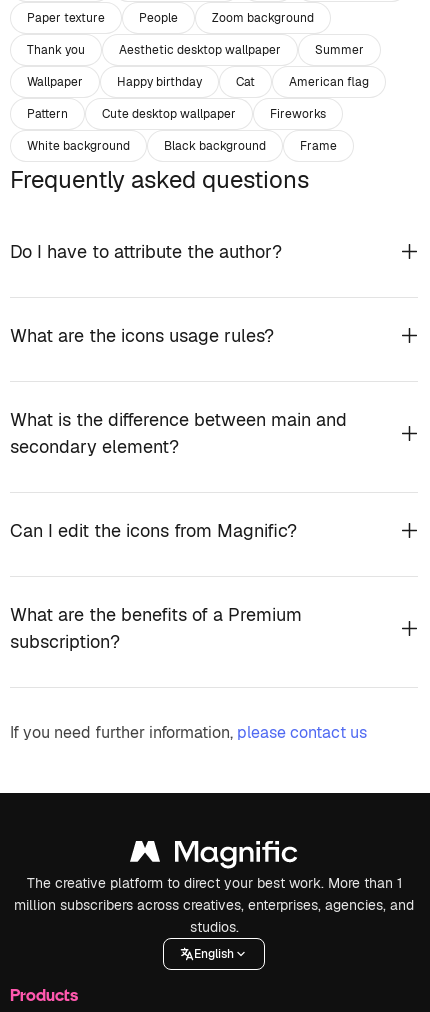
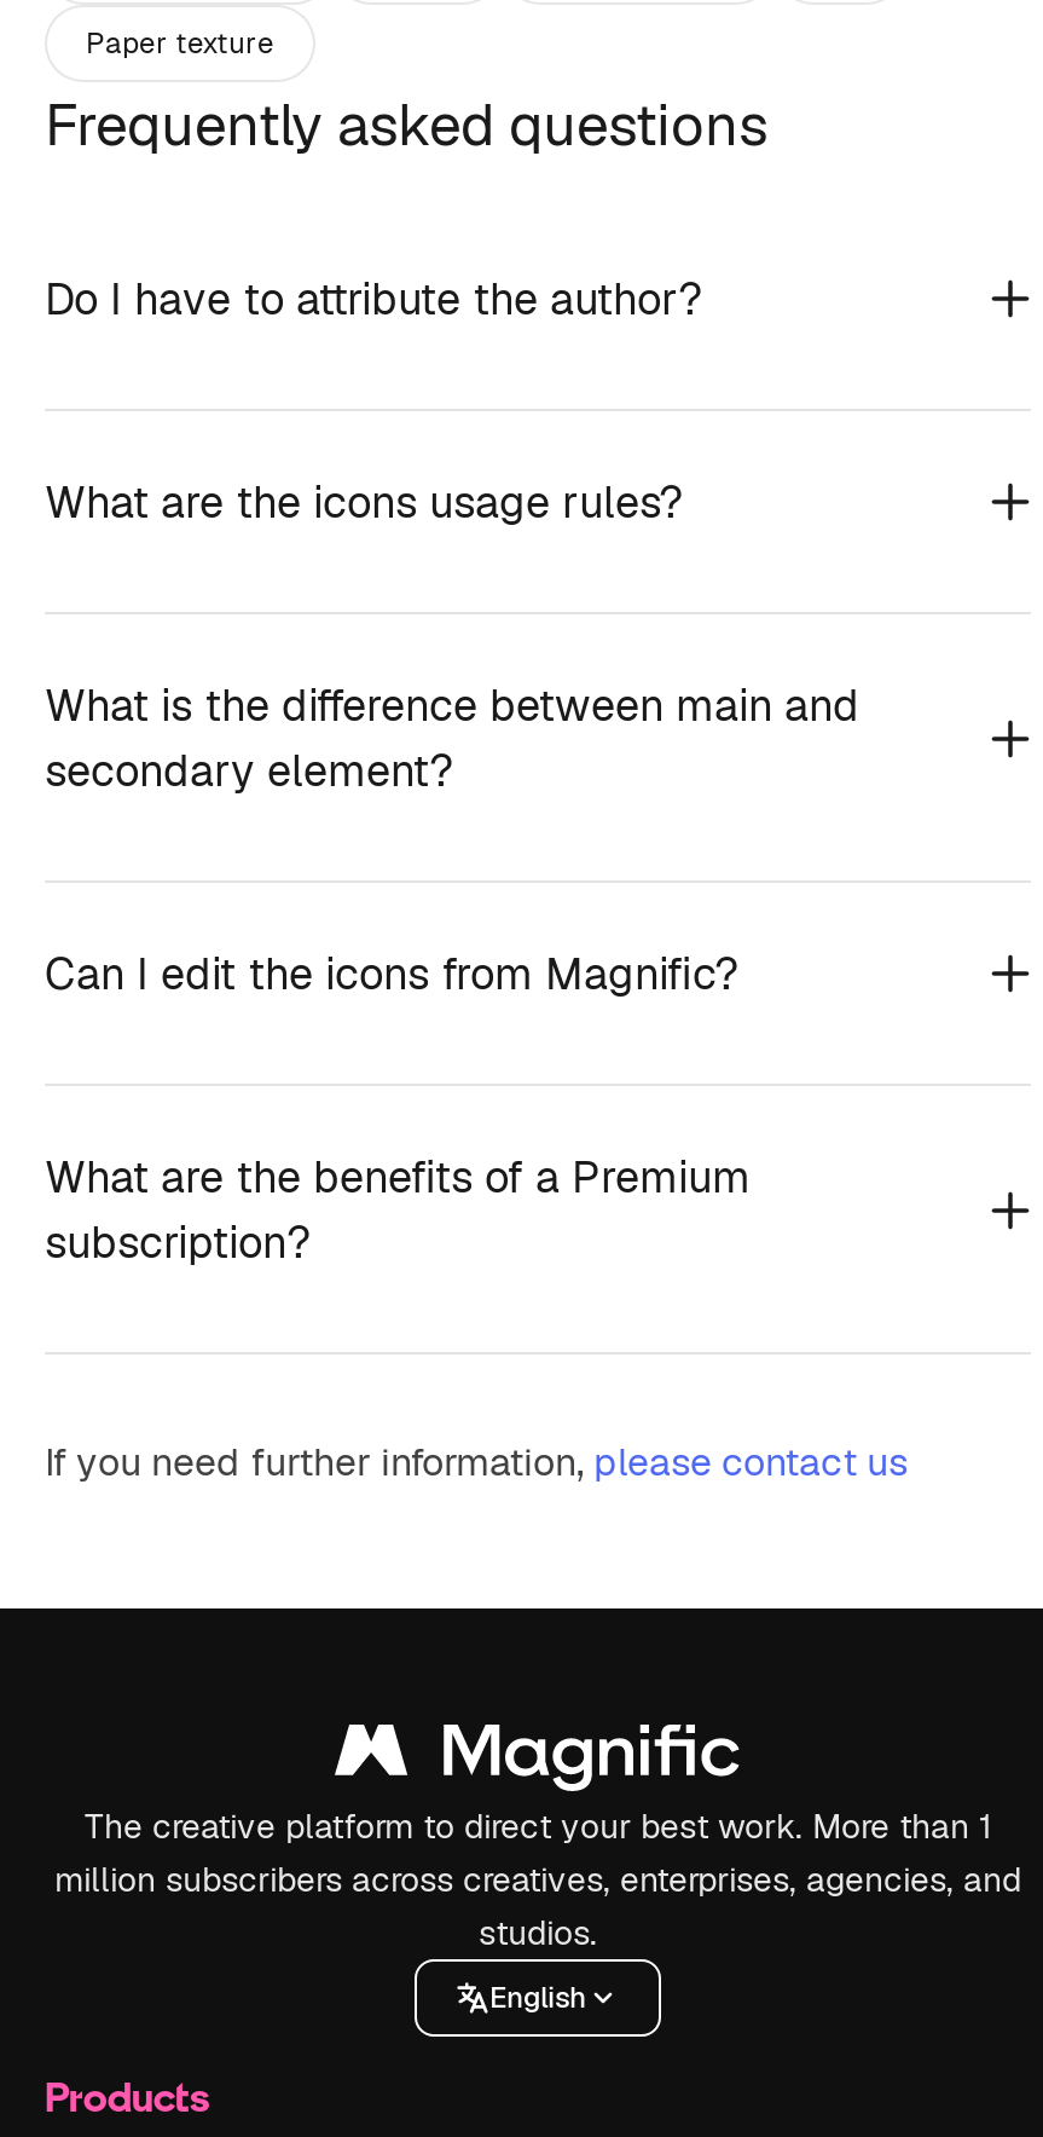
- People
- Zoom background
- Thank you
- Aesthetic desktop wallpaper
- Summer
- Wallpaper
- Happy birthday
- Cat
- American flag
- Pattern
- Cute desktop wallpaper
- Fireworks
- White background
- Black background
- Frame
